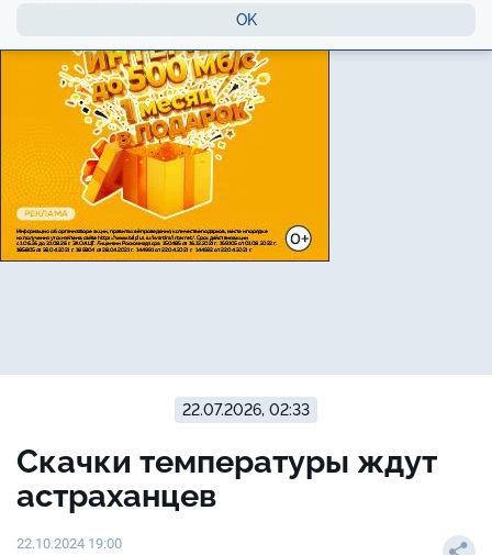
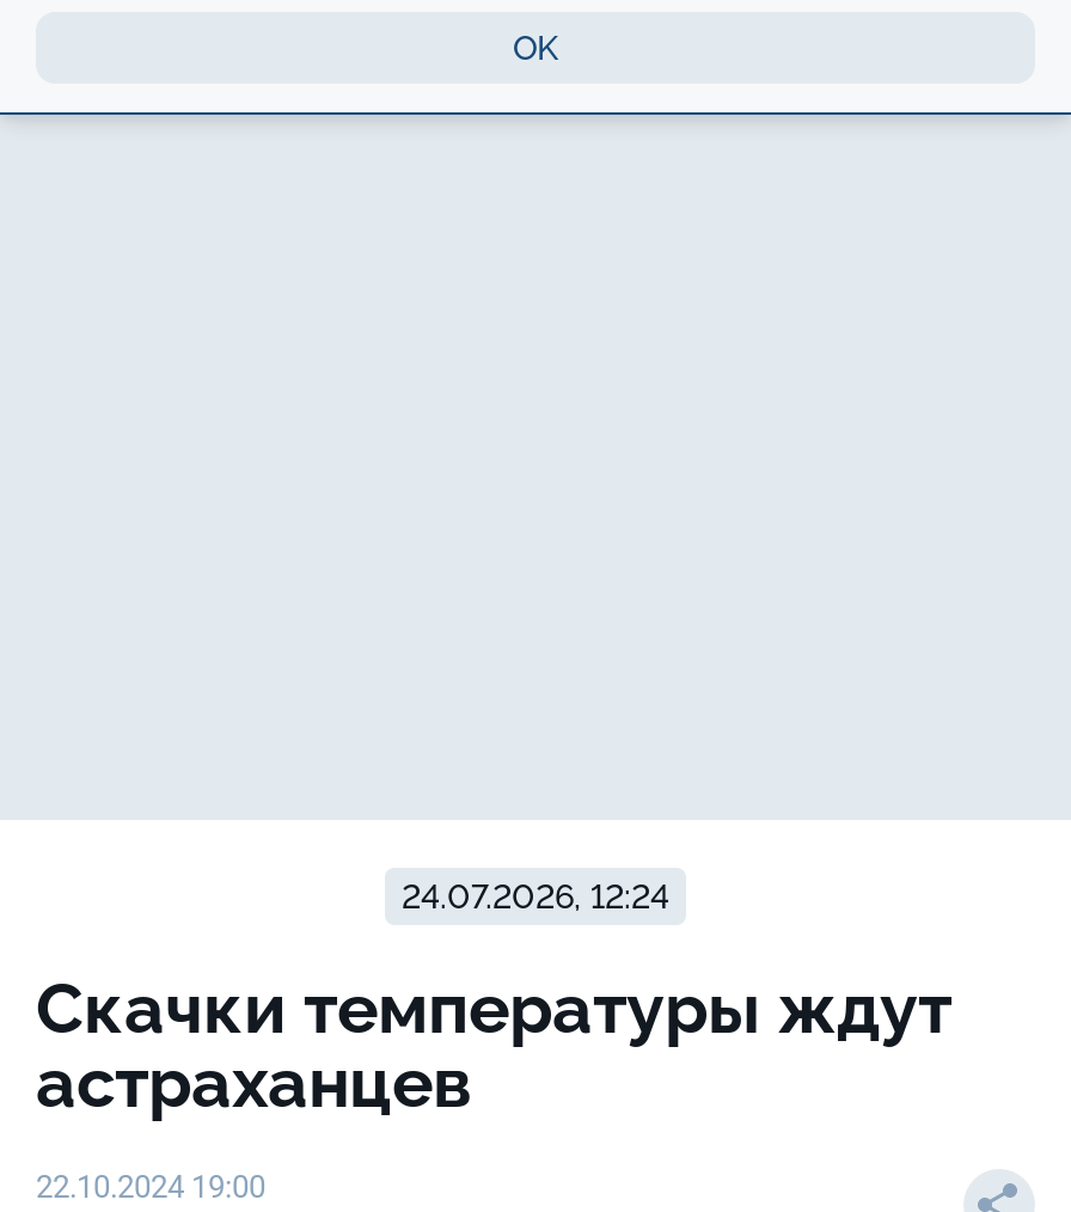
- [image]

- 22.07.2026, 02:33
+ 24.07.2026, 12:24
